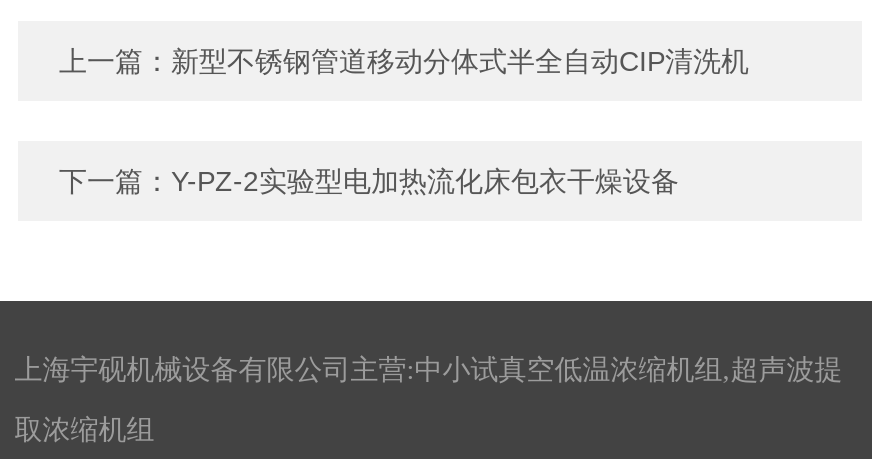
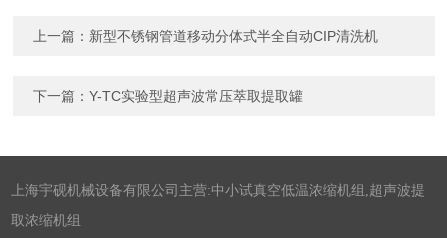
- 下一篇：Y-PZ-2实验型电加热流化床包衣干燥设备
+ 下一篇：Y-TC实验型超声波常压萃取提取罐
